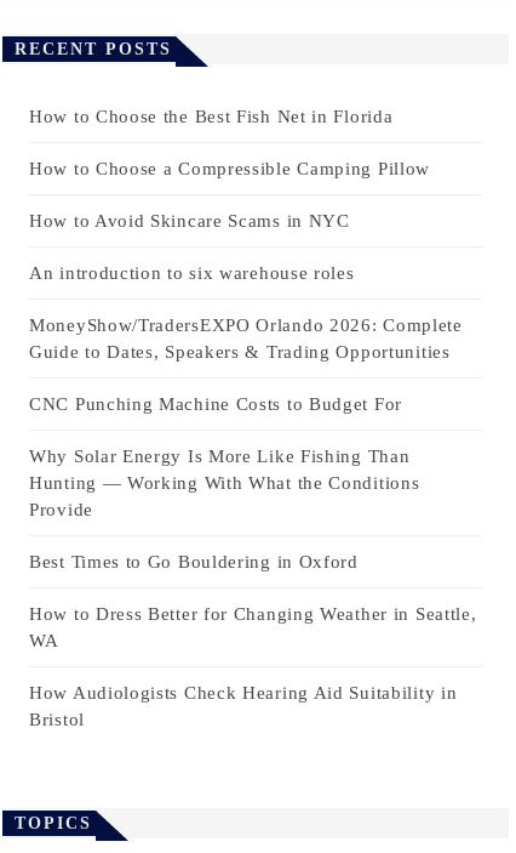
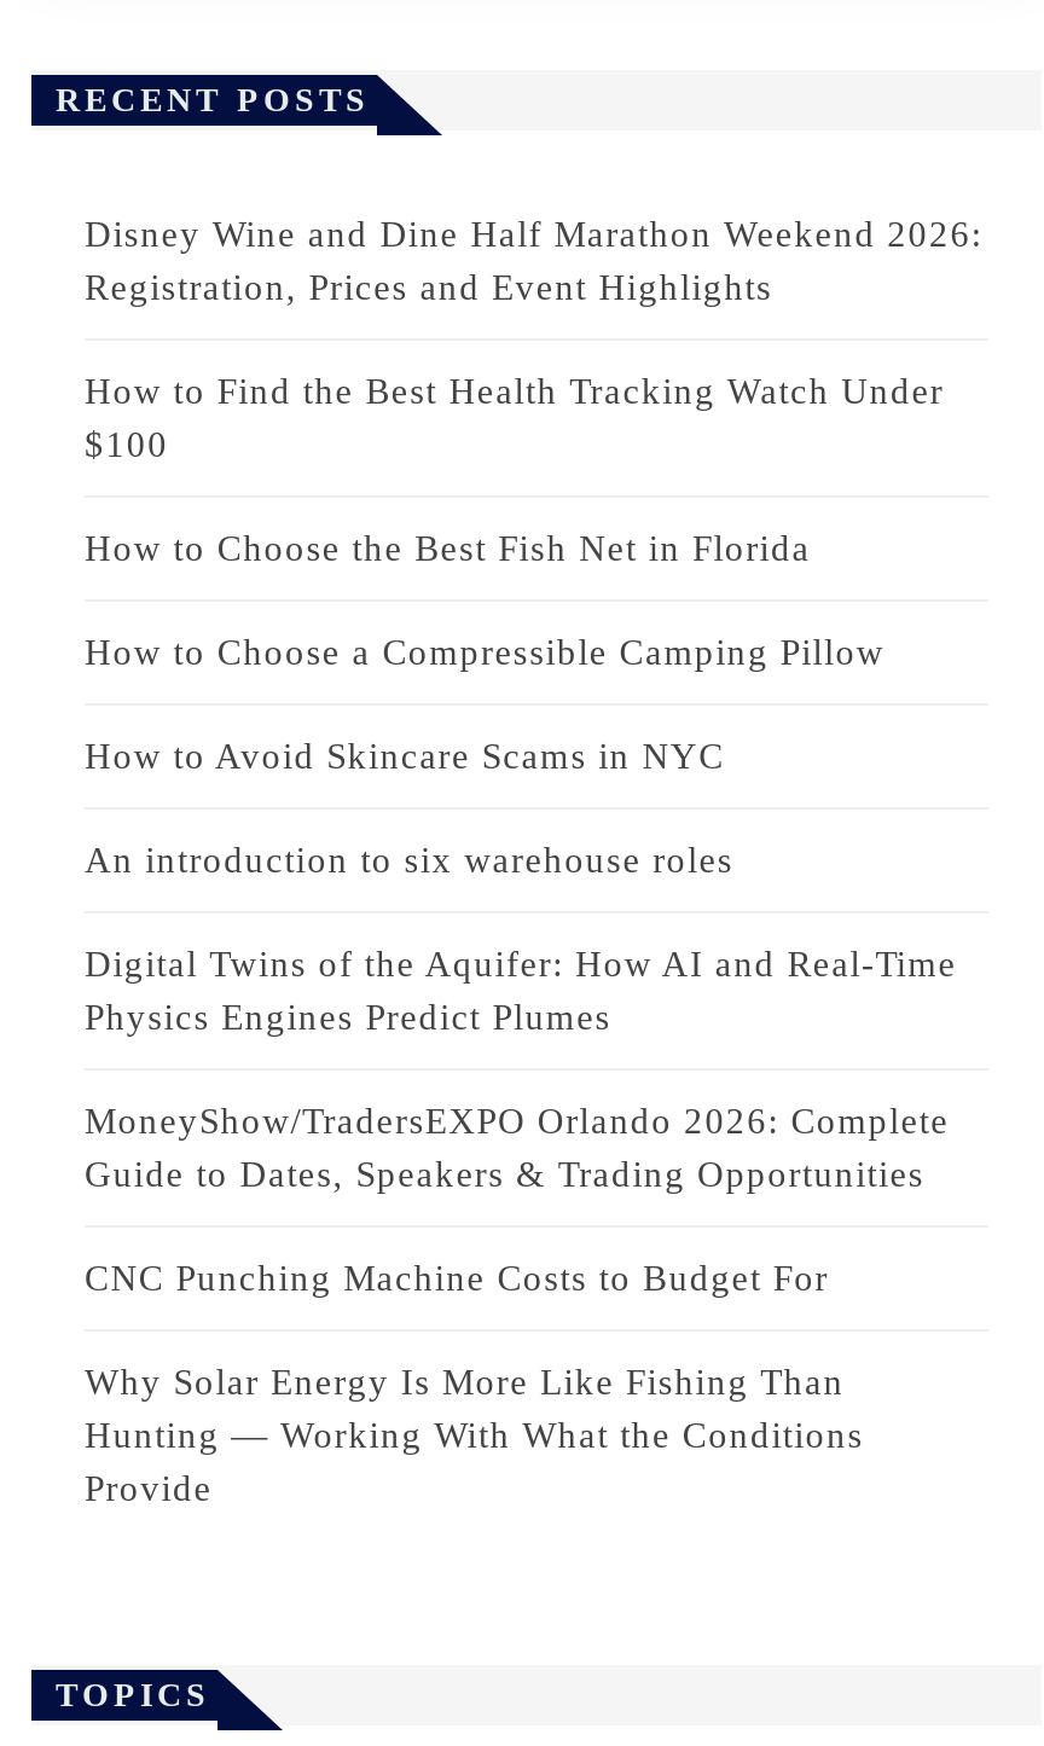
+ Disney Wine and Dine Half Marathon Weekend 2026:
+ Registration, Prices and Event Highlights
+ How to Find the Best Health Tracking Watch Under
+ $100

moved down: How to Choose the Best Fish Net in Florida | How to Choose a Compressible Camping Pillow | How to Avoid Skincare Scams in NYC | An introduction to six warehouse roles

+ Digital Twins of the Aquifer: How AI and Real-Time
+ Physics Engines Predict Plumes

moved down: MoneyShow/TradersEXPO Orlando 2026: Complete | Guide to Dates, Speakers & Trading Opportunities | CNC Punching Machine Costs to Budget For | Why Solar Energy Is More Like Fishing Than | Hunting — Working With What the Conditions | Provide

- Best Times to Go Bouldering in Oxford
- How to Dress Better for Changing Weather in Seattle,
- WA
- How Audiologists Check Hearing Aid Suitability in
- Bristol
